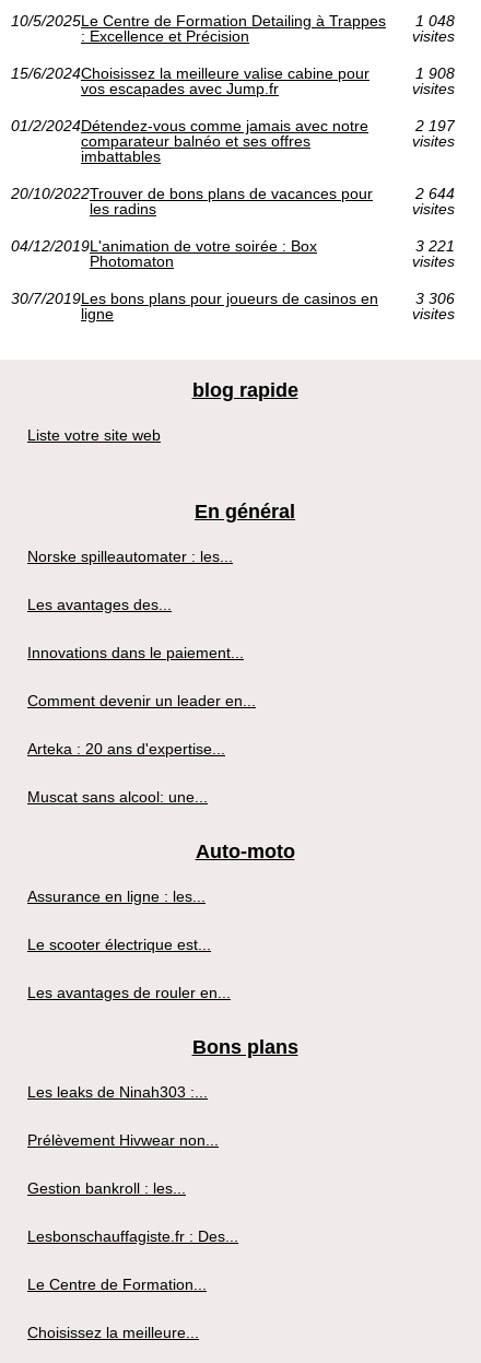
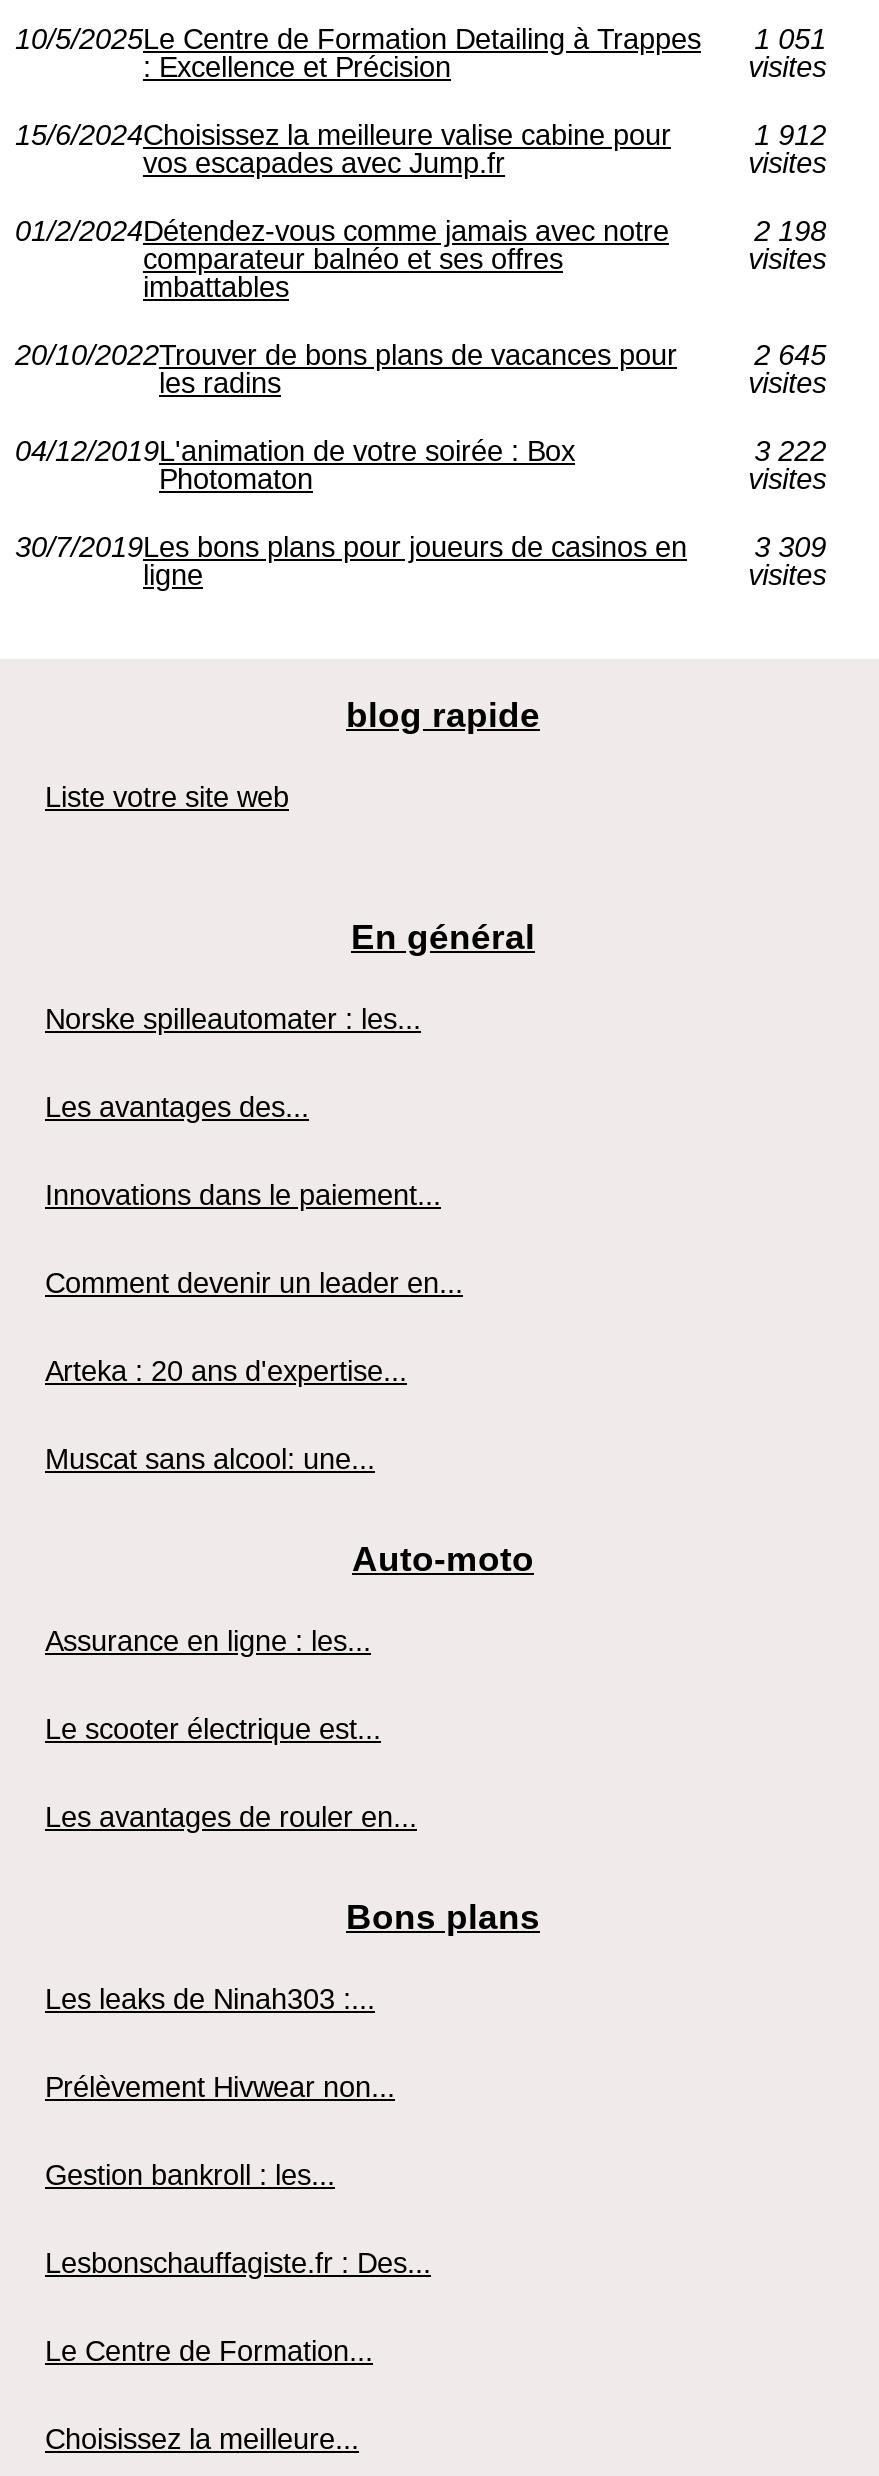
- 10/5/2025 Le Centre de Formation Detailing à Trappes 1 048
+ 10/5/2025 Le Centre de Formation Detailing à Trappes 1 051

- 1 908
+ 1 912

- 2 197
+ 2 198

- 2 644
+ 2 645

- 3 221
+ 3 222

- 3 306
+ 3 309
